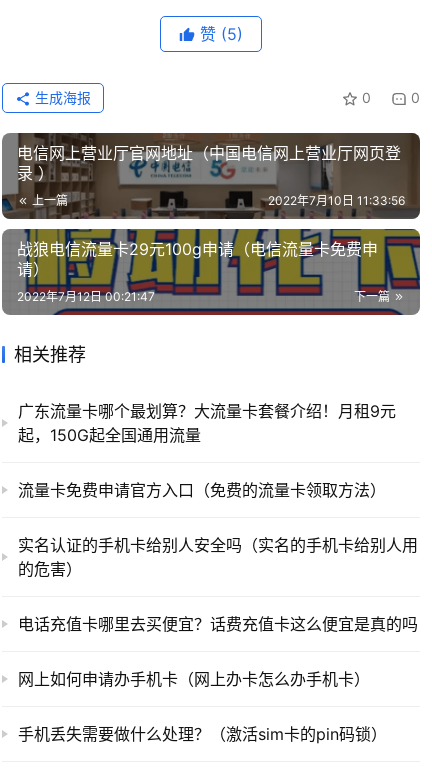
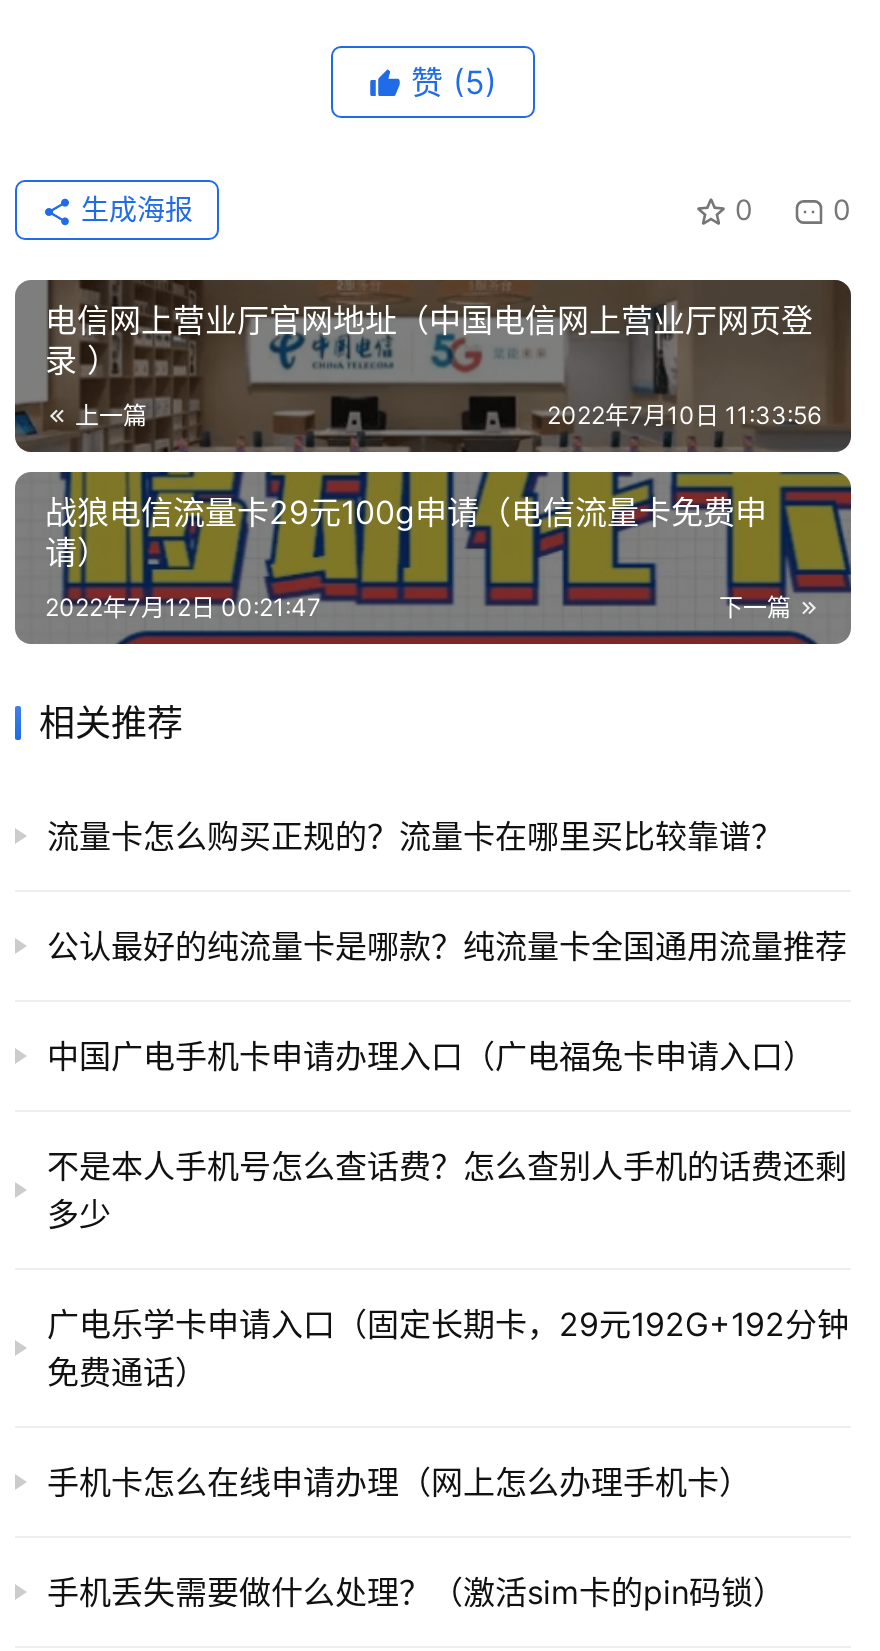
- 广东流量卡哪个最划算？大流量卡套餐介绍！月租9元
- 起，150G起全国通用流量
- 流量卡免费申请官方入口（免费的流量卡领取方法）
- 实名认证的手机卡给别人安全吗（实名的手机卡给别人用
- 的危害）
- 电话充值卡哪里去买便宜？话费充值卡这么便宜是真的吗
- 网上如何申请办手机卡（网上办卡怎么办手机卡）
+ 流量卡怎么购买正规的？流量卡在哪里买比较靠谱？
+ 公认最好的纯流量卡是哪款？纯流量卡全国通用流量推荐
+ 中国广电手机卡申请办理入口（广电福兔卡申请入口）
+ 不是本人手机号怎么查话费？怎么查别人手机的话费还剩
+ 多少
+ 广电乐学卡申请入口（固定长期卡，29元192G+192分钟
+ 免费通话）
+ 手机卡怎么在线申请办理（网上怎么办理手机卡）
